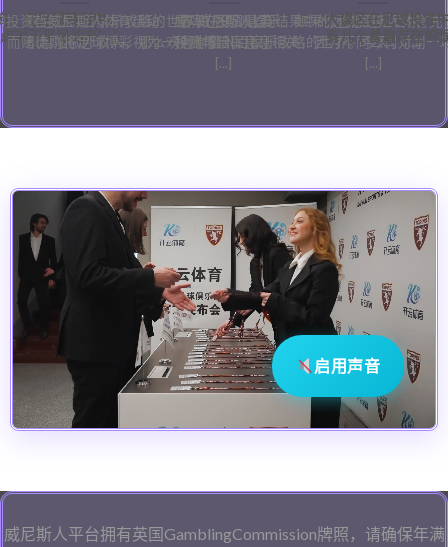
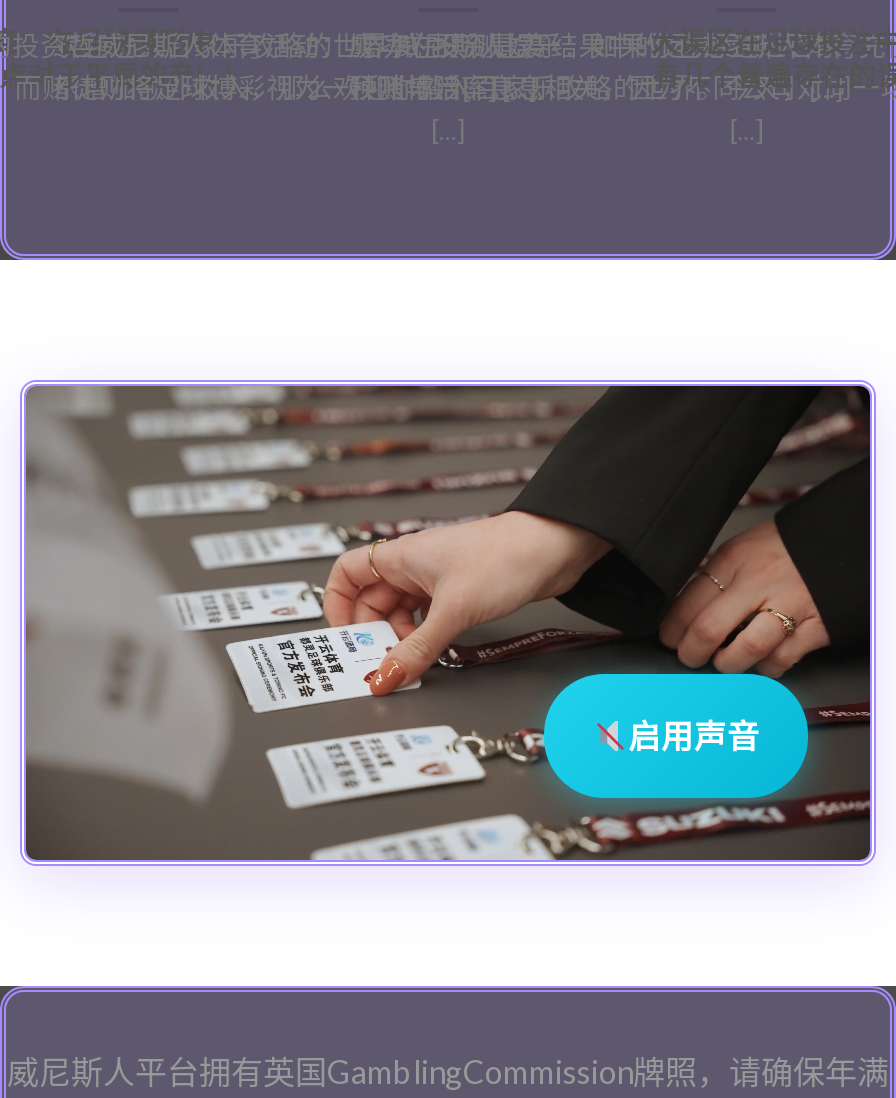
- [image]
+ [image]
